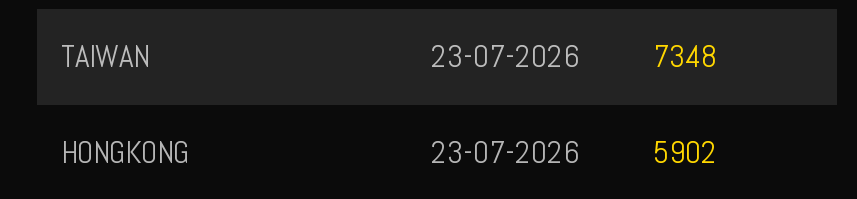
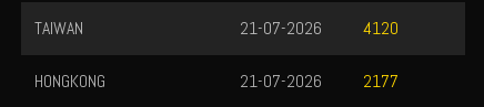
- 23-07-2026
+ 21-07-2026

- 7348
+ 4120

- 23-07-2026
+ 21-07-2026

- 5902
+ 2177
